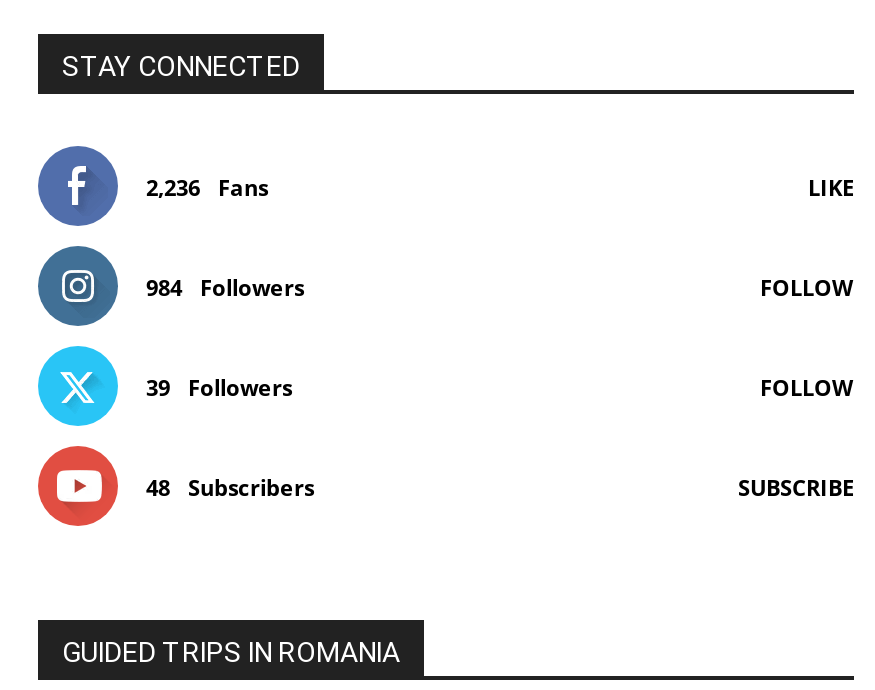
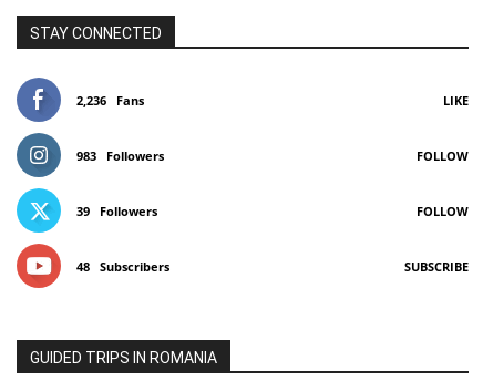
- 984 Followers
+ 983 Followers
